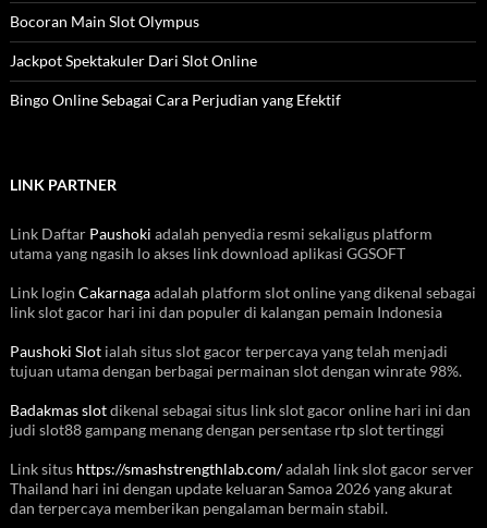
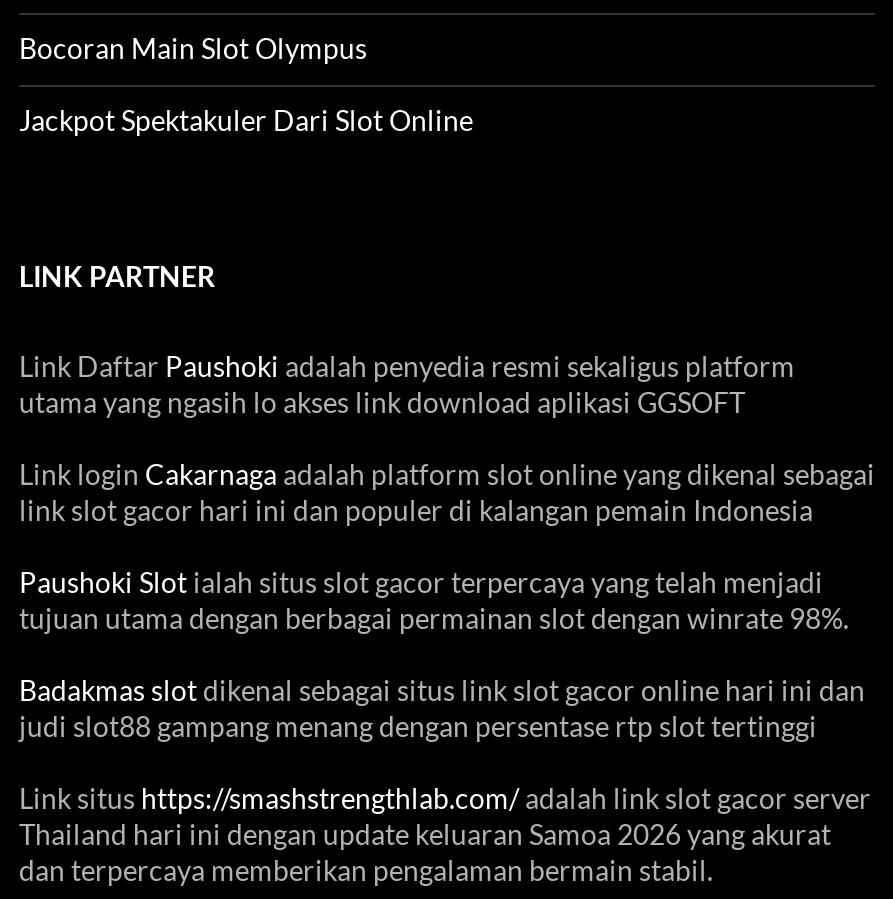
- Bingo Online Sebagai Cara Perjudian yang Efektif
